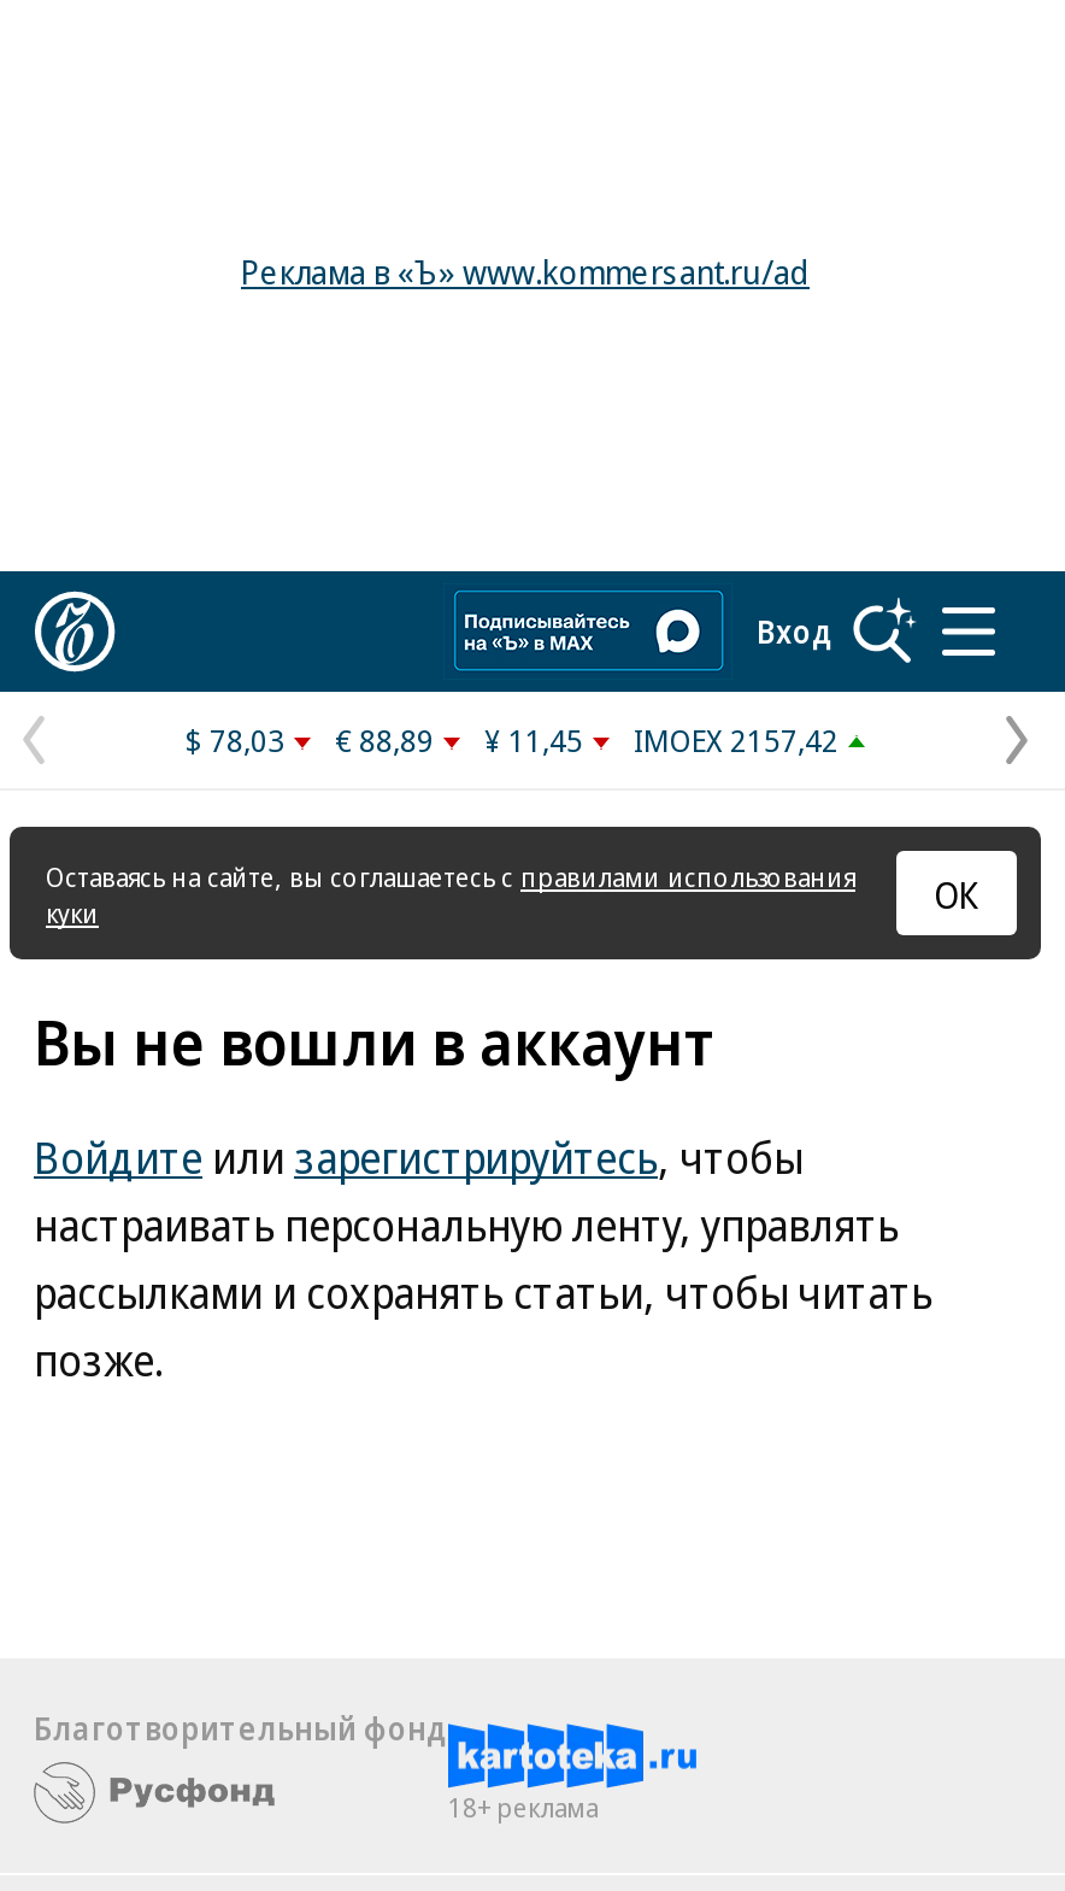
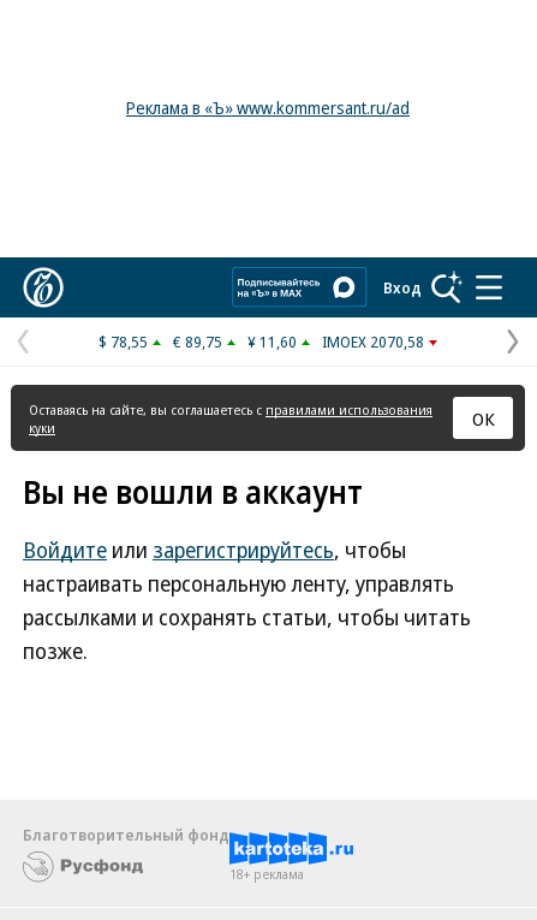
- $ 78,03
+ $ 78,55

- € 88,89
+ € 89,75

- ¥ 11,45
+ ¥ 11,60

- IMOEX 2157,42
+ IMOEX 2070,58
